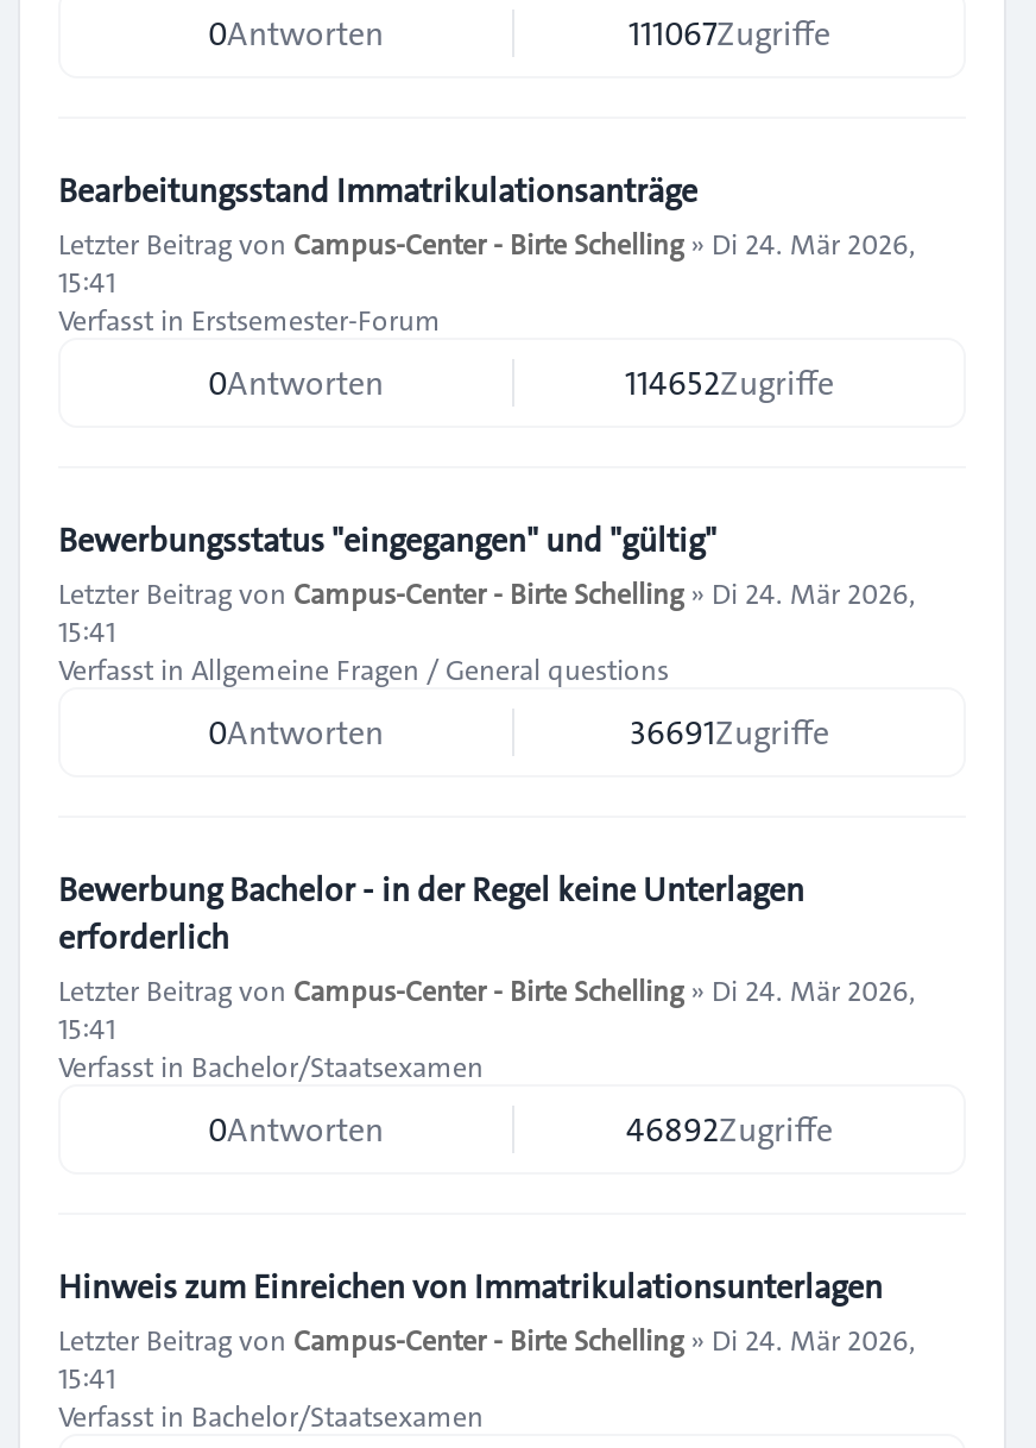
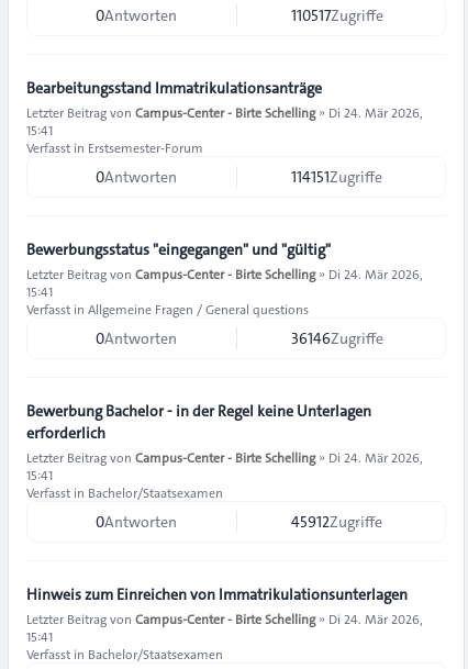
- 111067Zugriffe
+ 110517Zugriffe

- 114652Zugriffe
+ 114151Zugriffe

- 36691Zugriffe
+ 36146Zugriffe

- 46892Zugriffe
+ 45912Zugriffe
